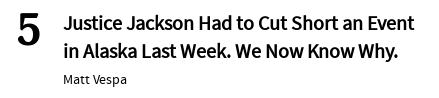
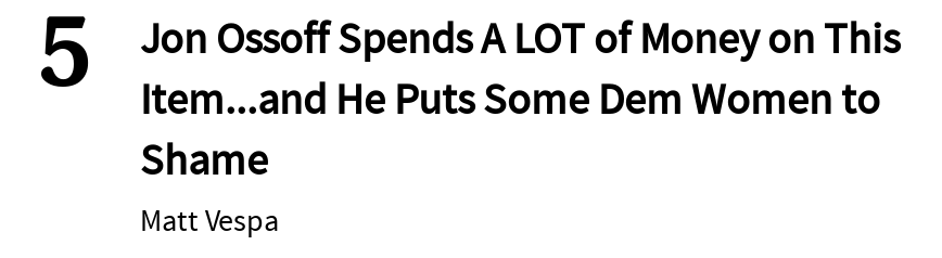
- Justice Jackson Had to Cut Short an Event
- in Alaska Last Week. We Now Know Why.
+ Jon Ossoff Spends A LOT of Money on This
+ Item...and He Puts Some Dem Women to
+ Shame
